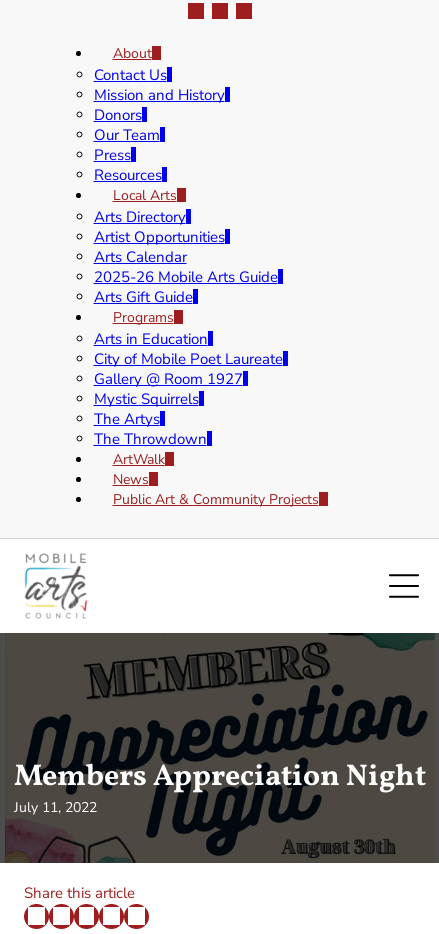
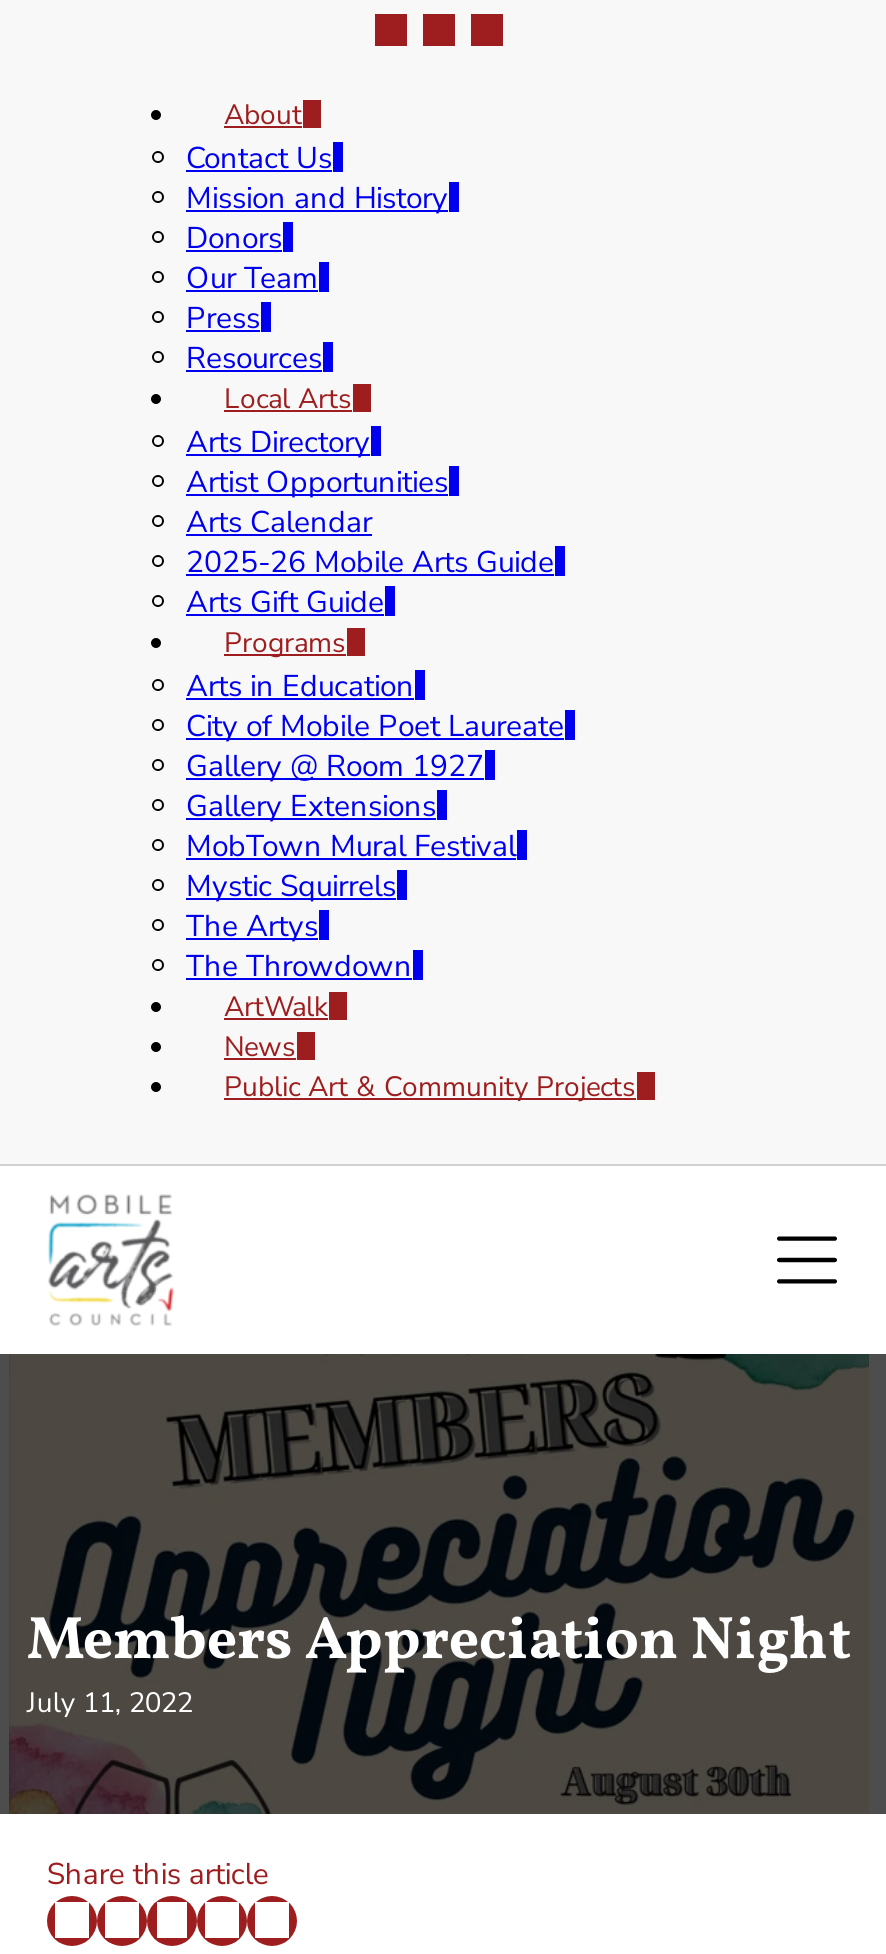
+ Gallery Extensions
+ MobTown Mural Festival
